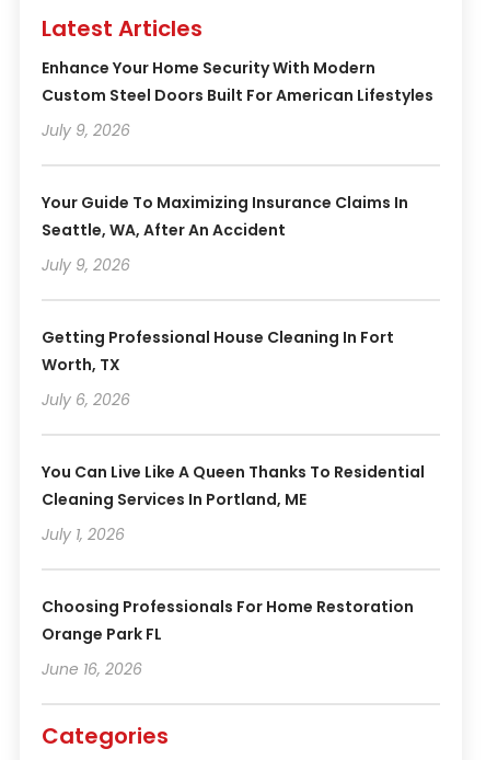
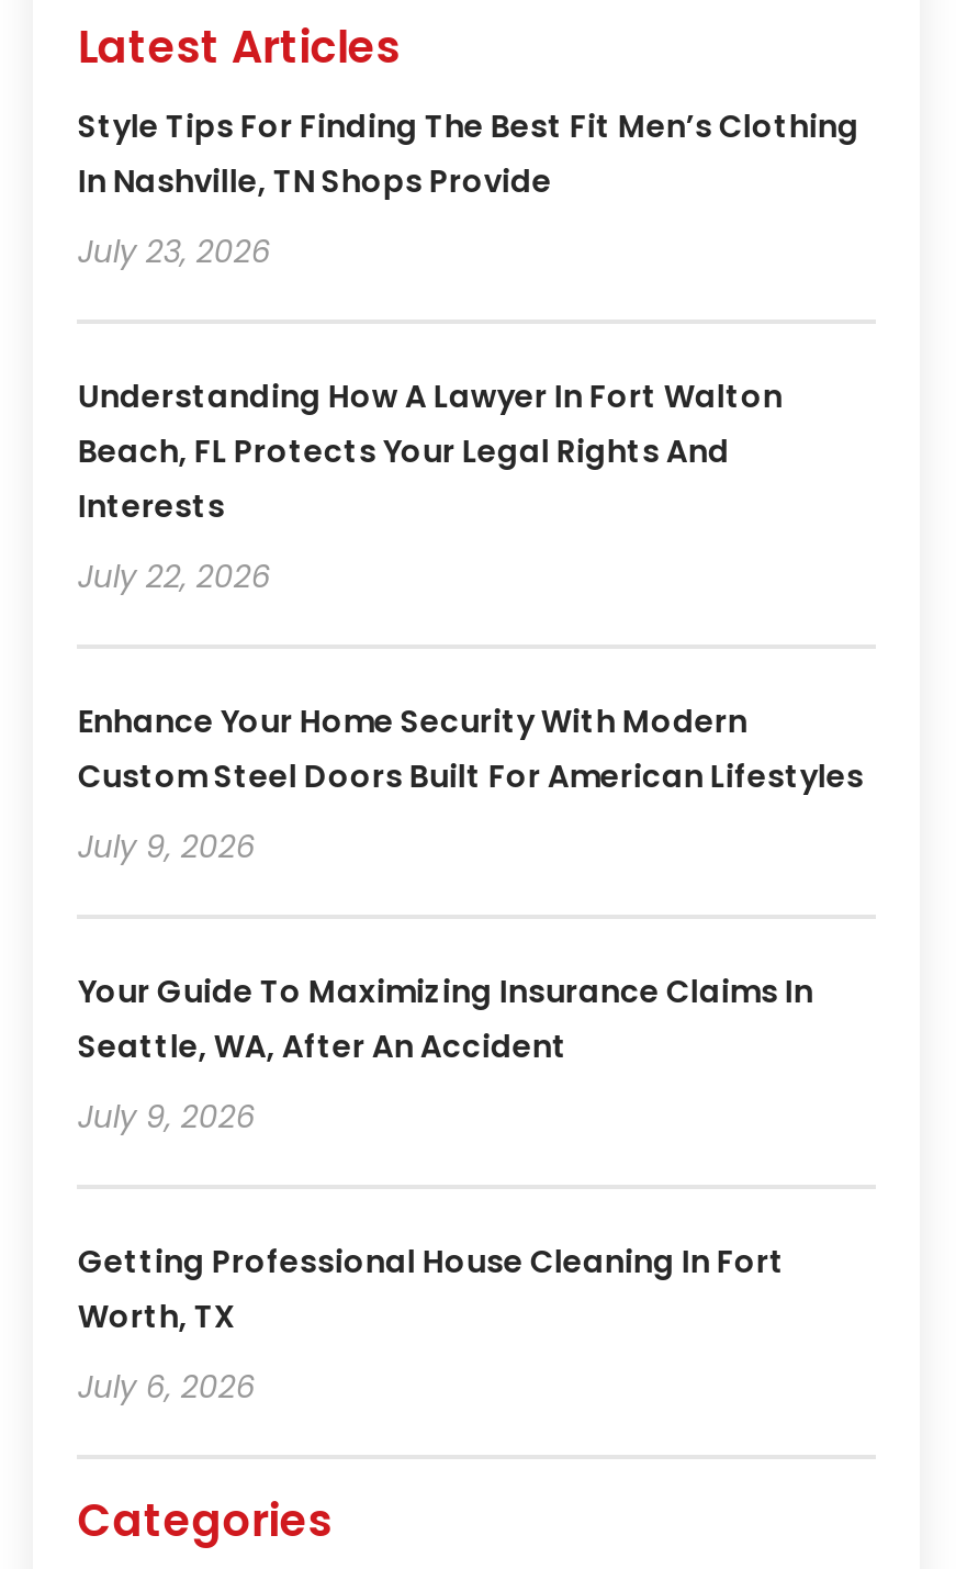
+ Style Tips For Finding The Best Fit Men’s Clothing
+ In Nashville, TN Shops Provide
+ July 23, 2026
+ Understanding How A Lawyer In Fort Walton
+ Beach, FL Protects Your Legal Rights And
+ Interests
+ July 22, 2026

moved down: Enhance Your Home Security With Modern | Custom Steel Doors Built For American Lifestyles | July 9, 2026 | ... | Worth, TX | July 6, 2026

- You Can Live Like A Queen Thanks To Residential
- Cleaning Services In Portland, ME
- July 1, 2026
- Choosing Professionals For Home Restoration
- Orange Park FL
- June 16, 2026
